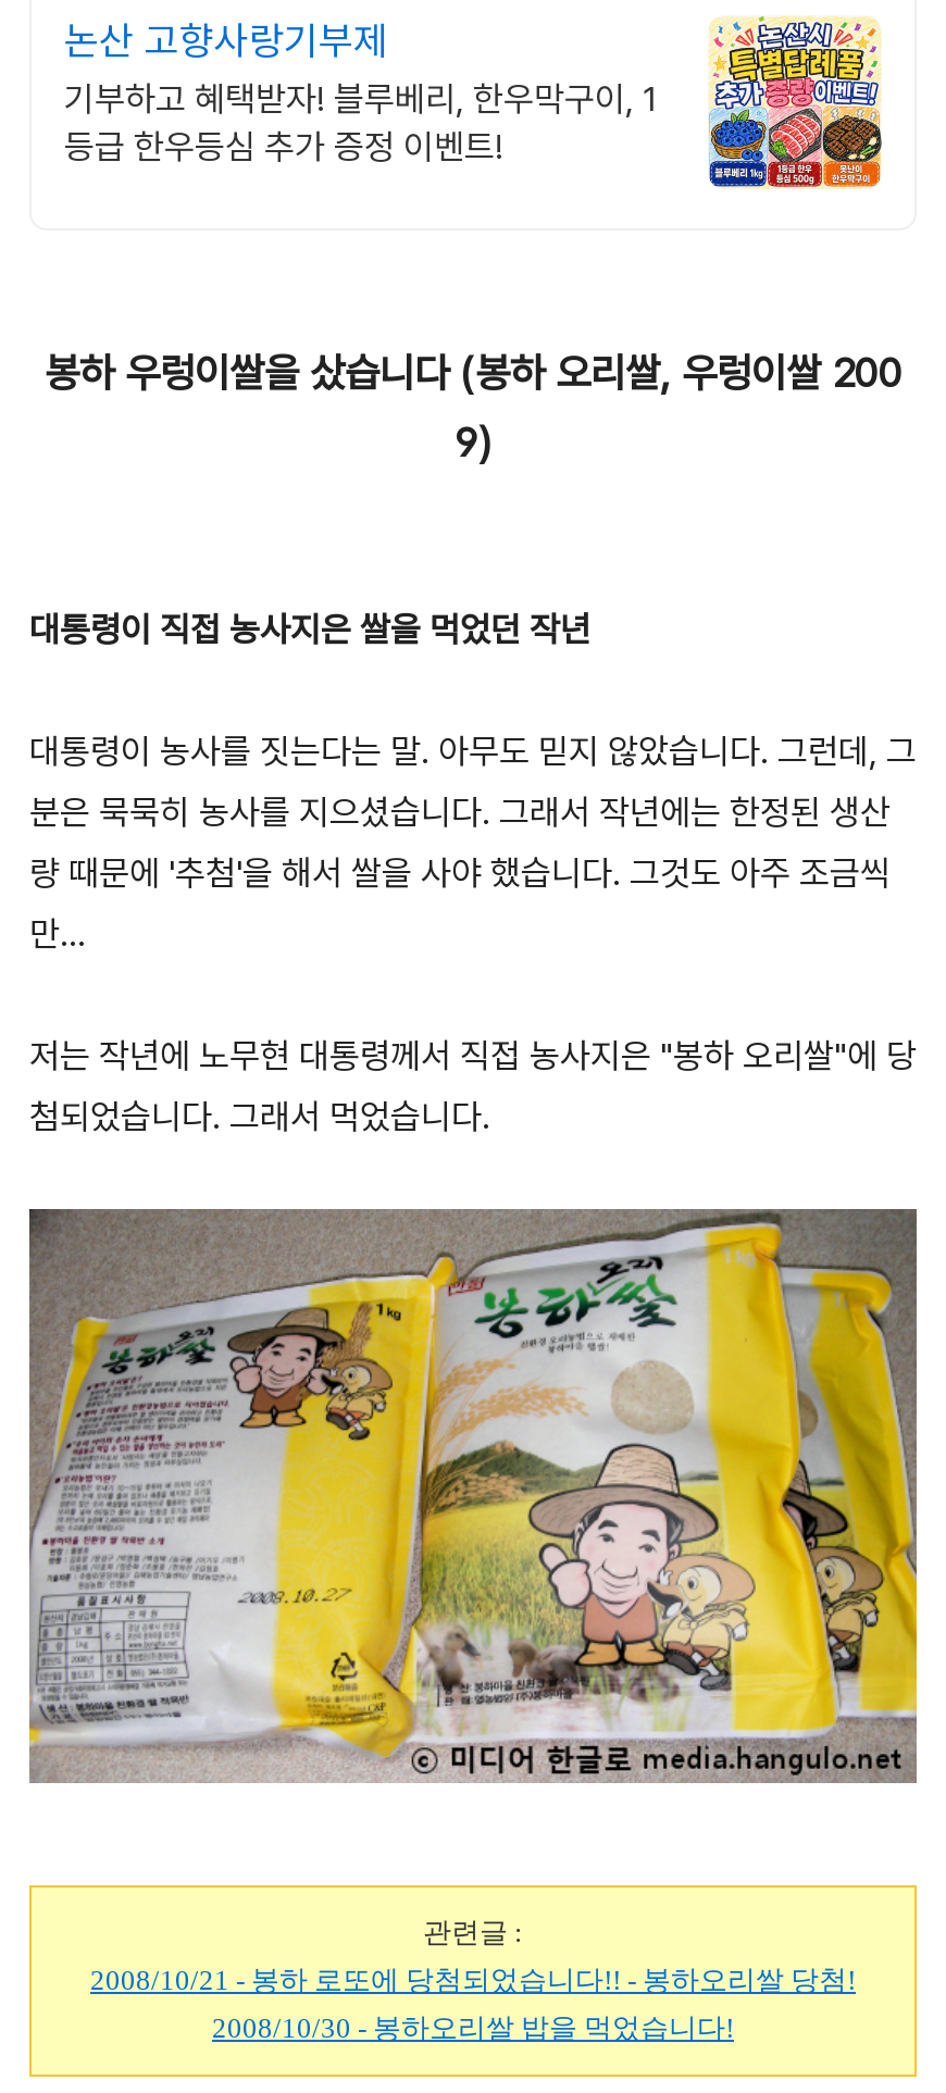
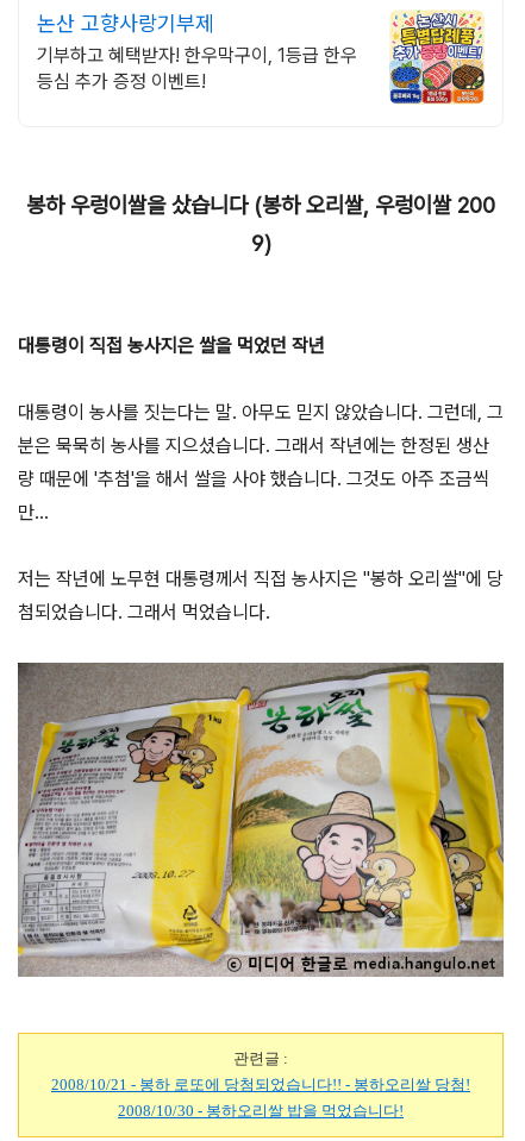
- 기부하고 혜택받자! 블루베리, 한우막구이, 1
- 등급 한우등심 추가 증정 이벤트!
+ 기부하고 혜택받자! 한우막구이, 1등급 한우
+ 등심 추가 증정 이벤트!
